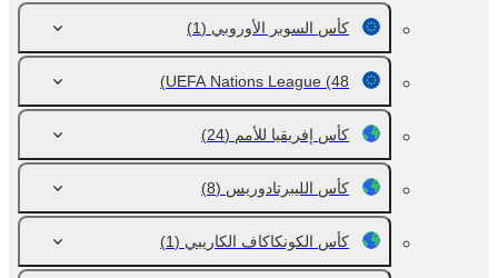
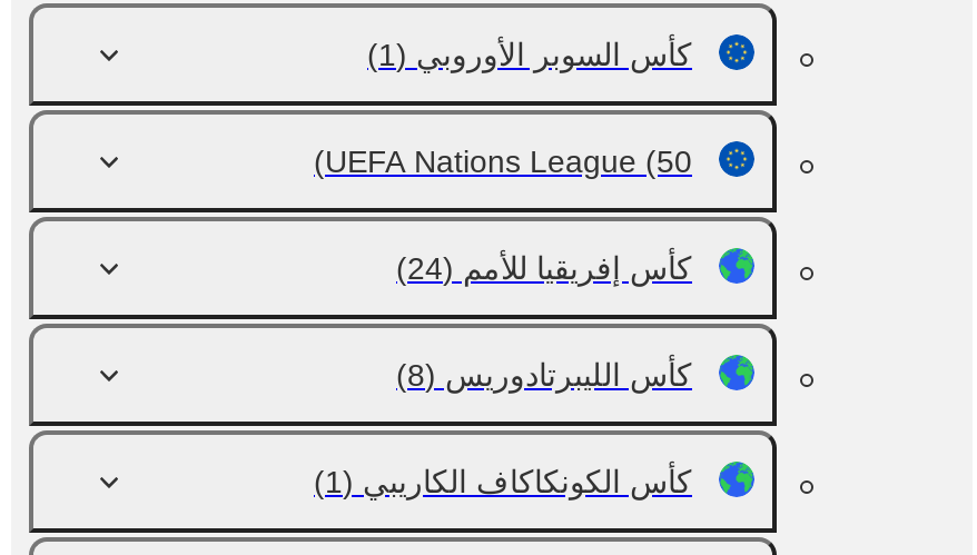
- UEFA Nations League (48)
+ UEFA Nations League (50)
